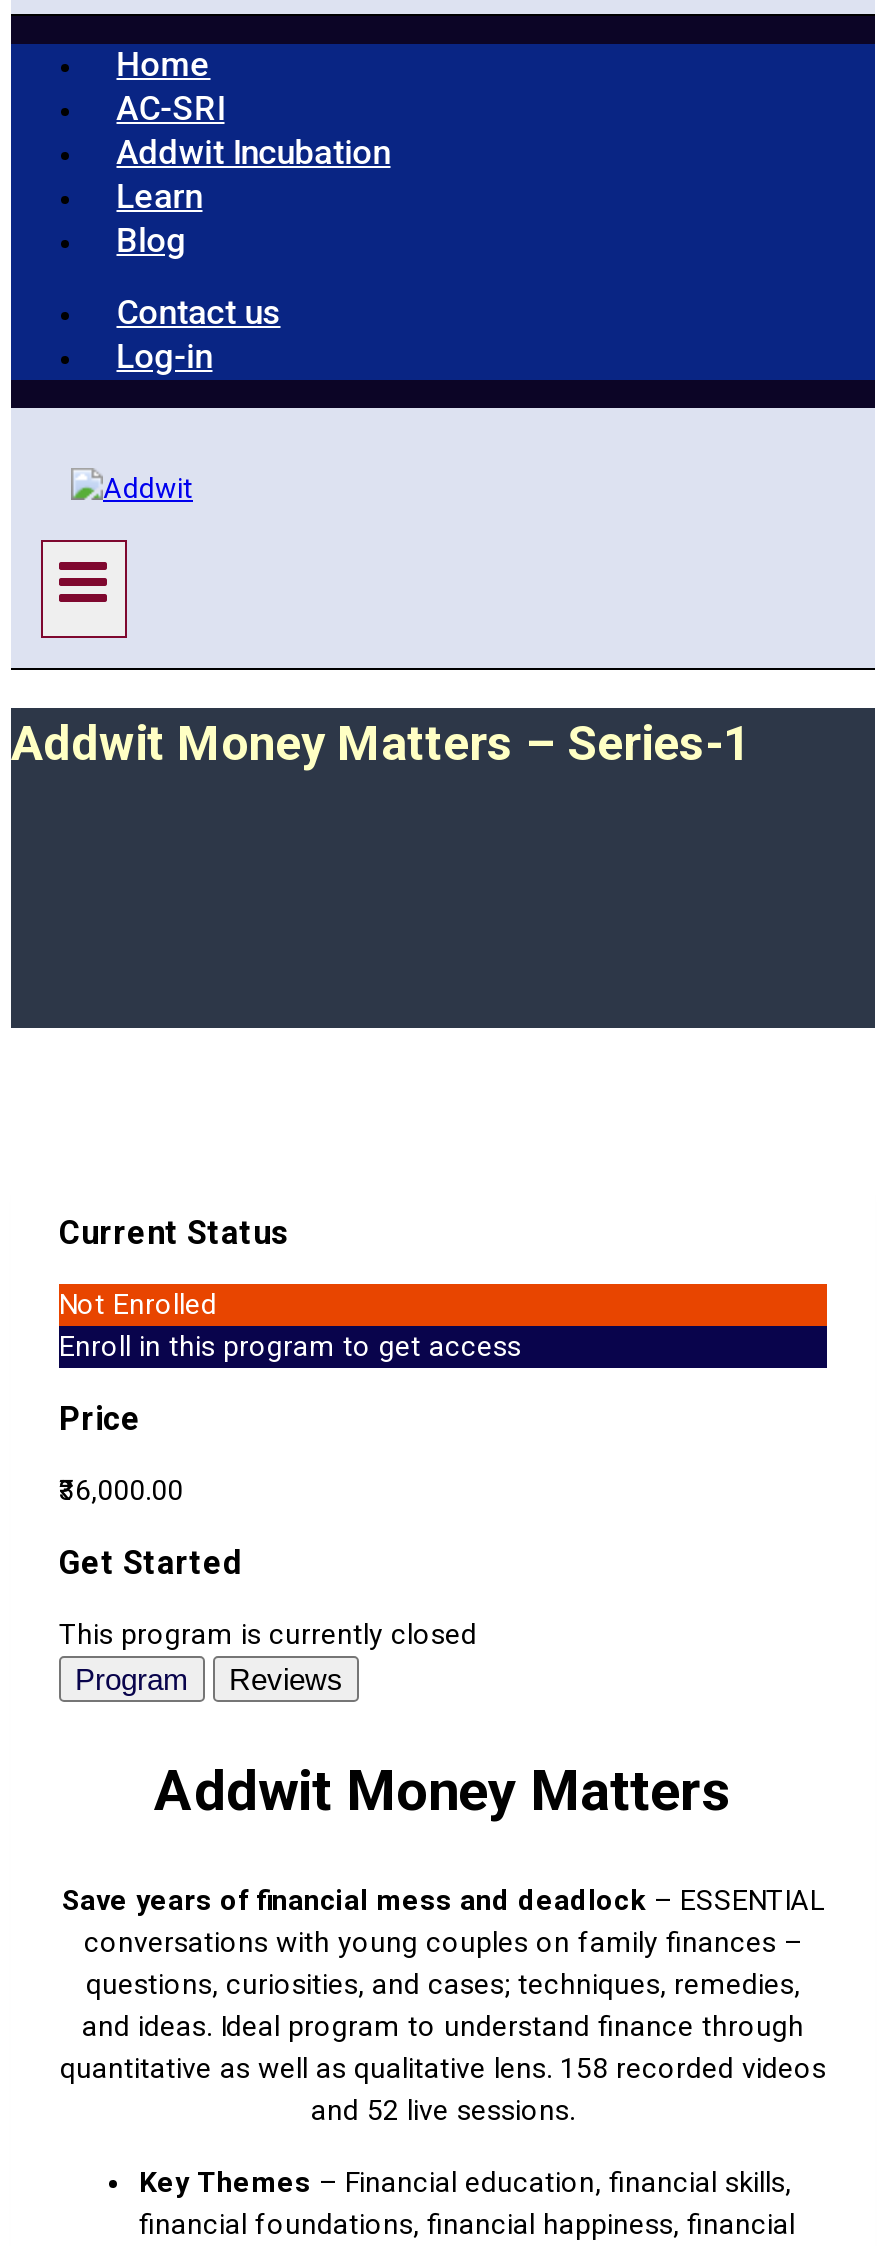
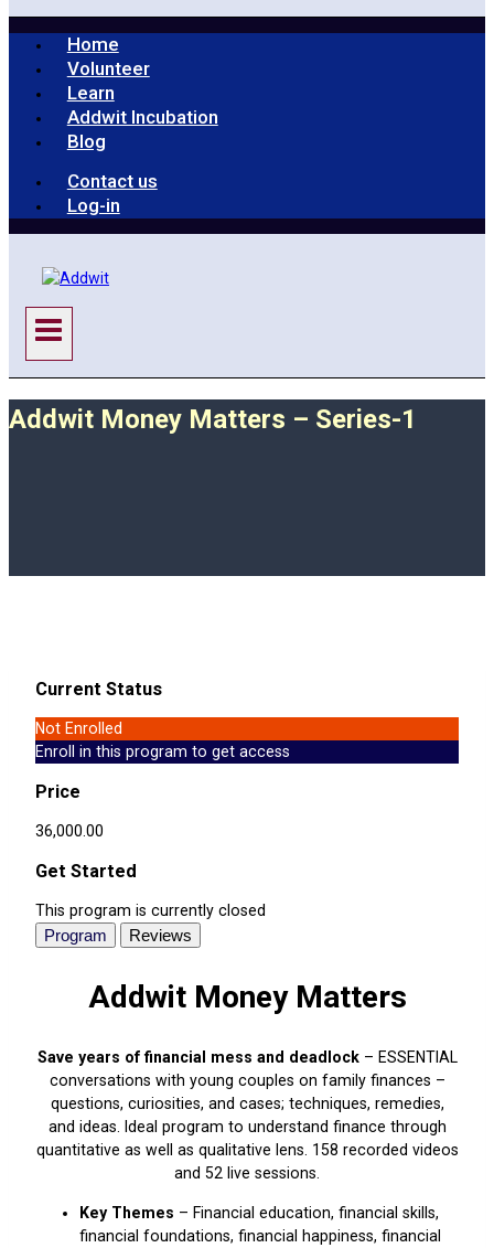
- AC-SRI
+ Volunteer

moved down: Addwit Incubation

moved up: Learn
